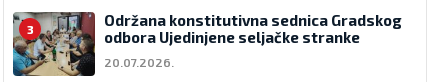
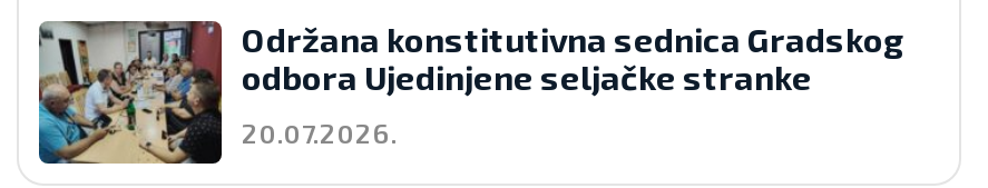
- 3
